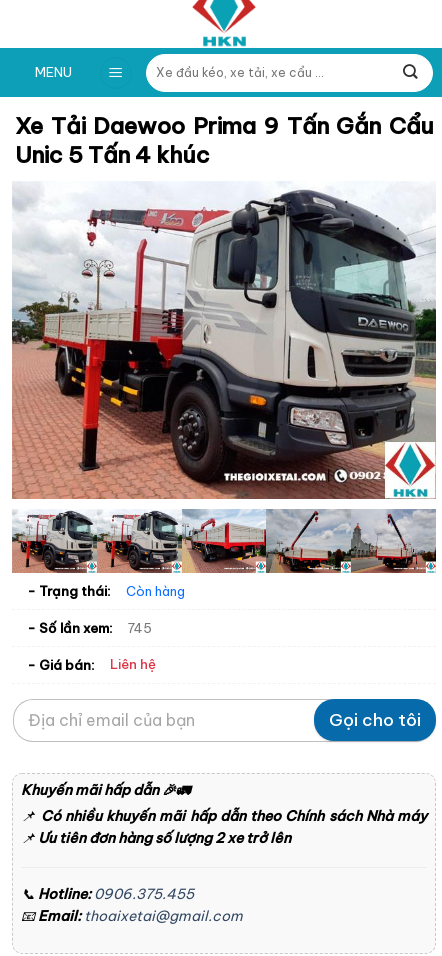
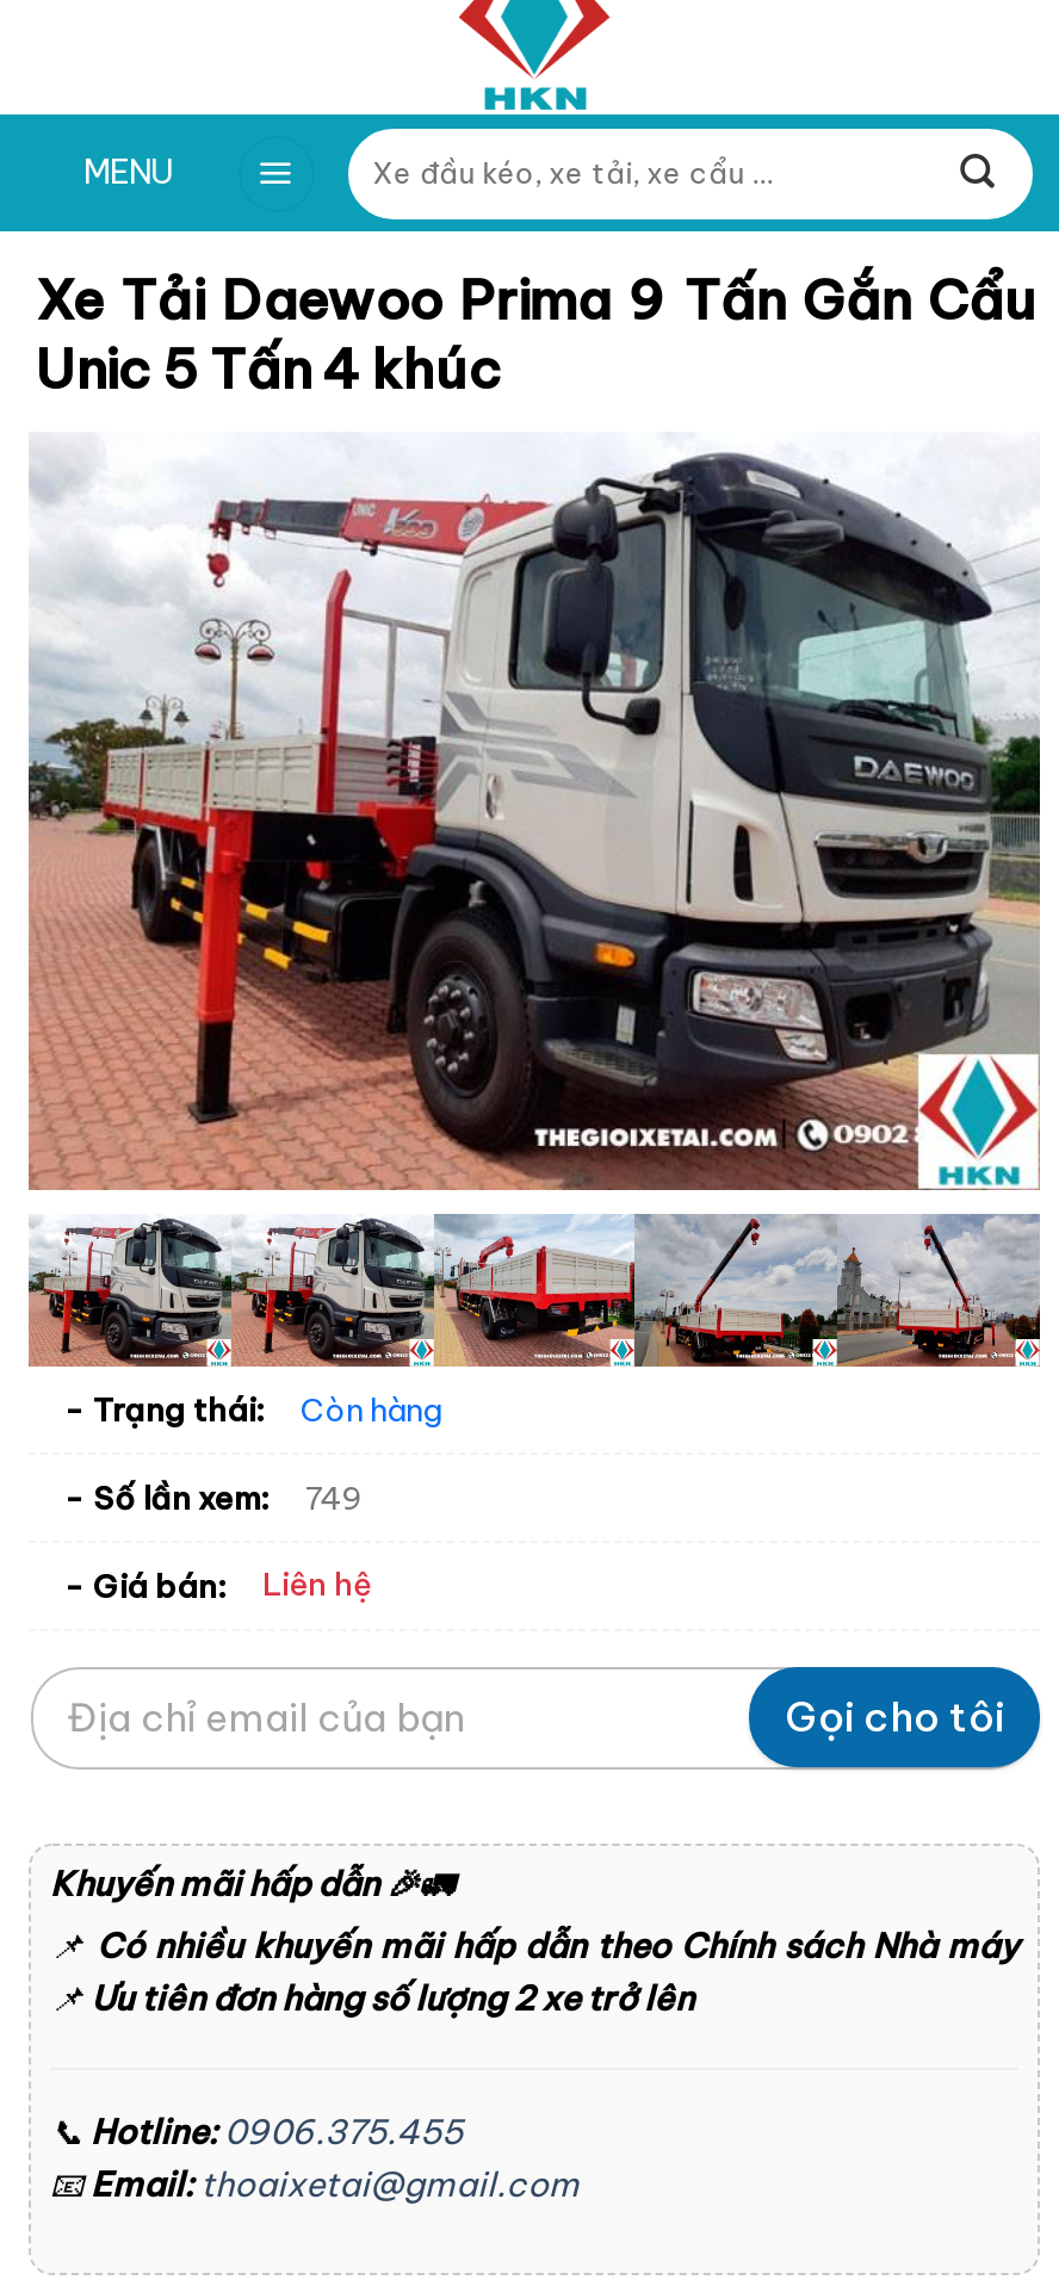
- - Số lần xem: 745
+ - Số lần xem: 749
